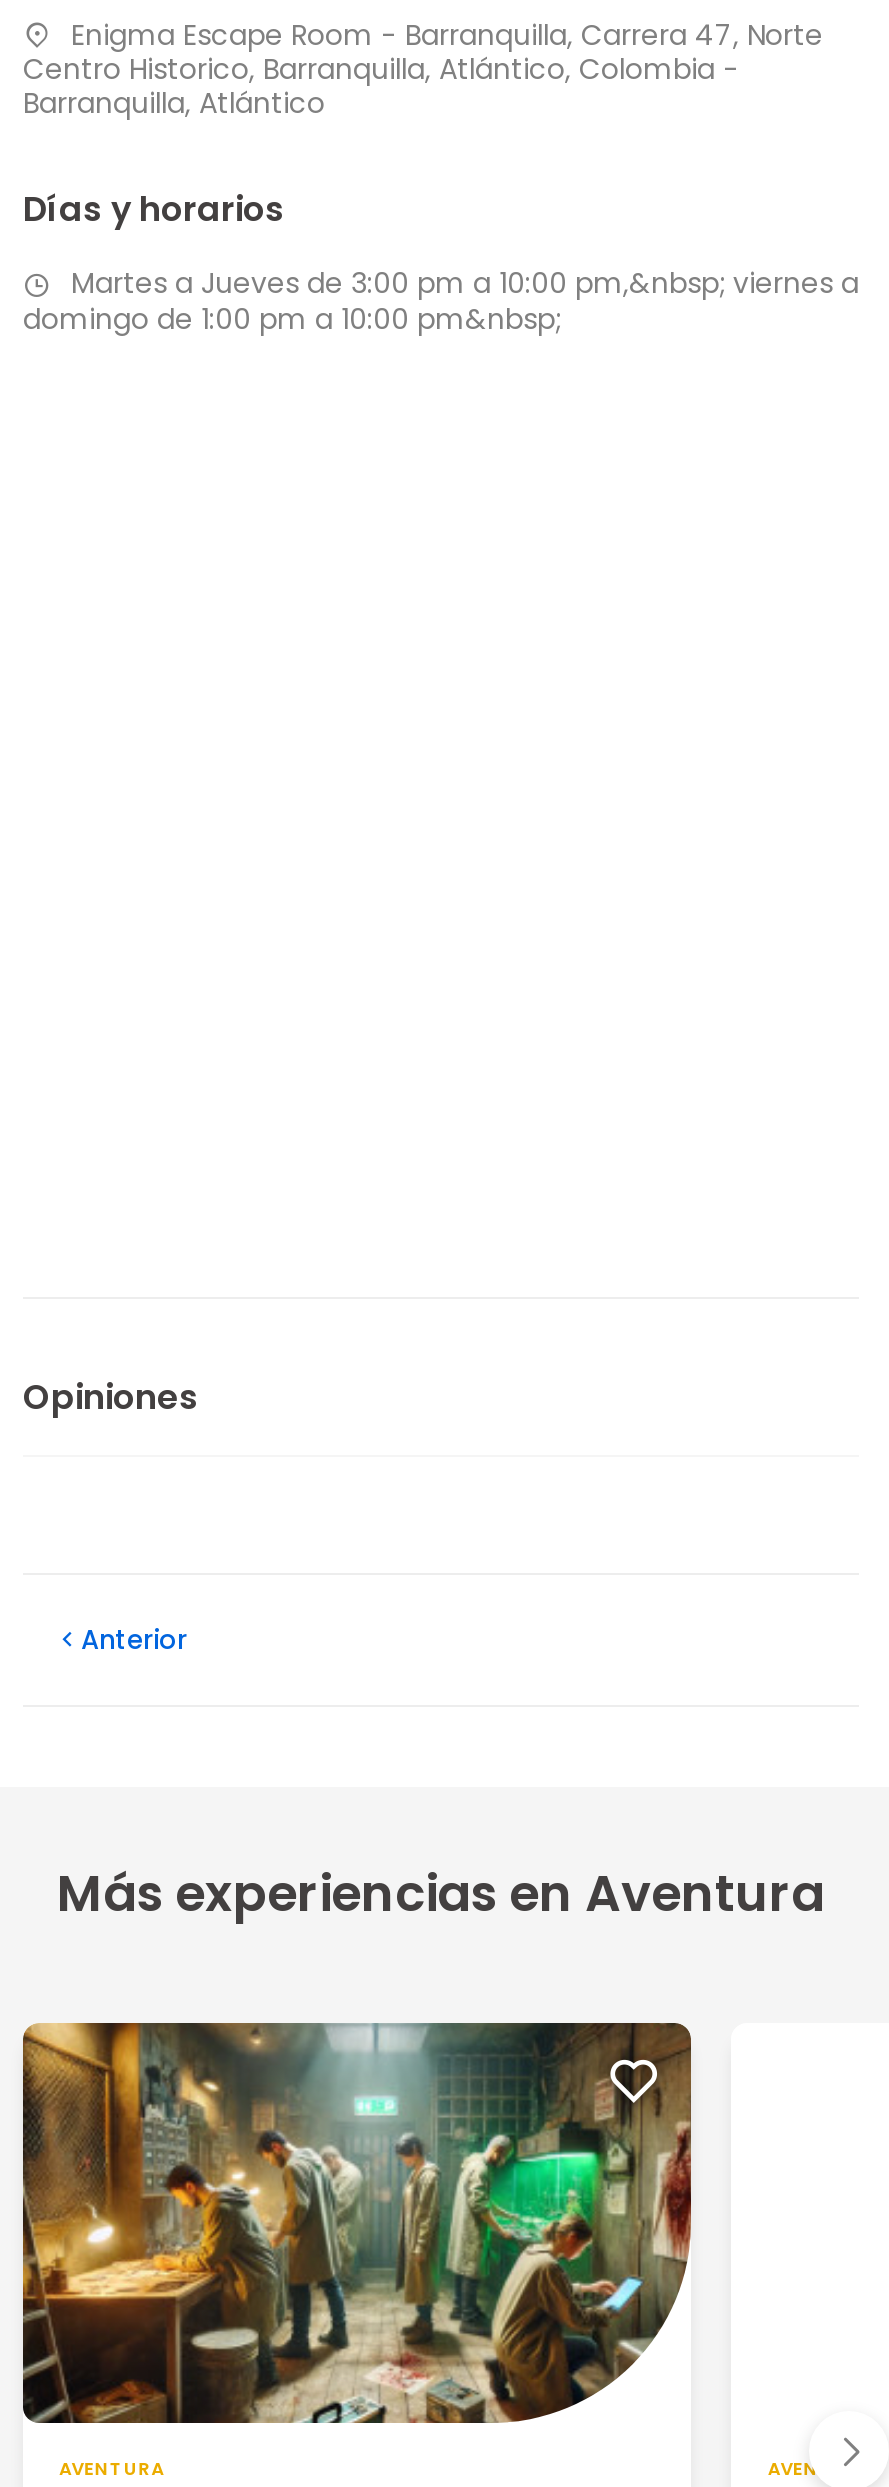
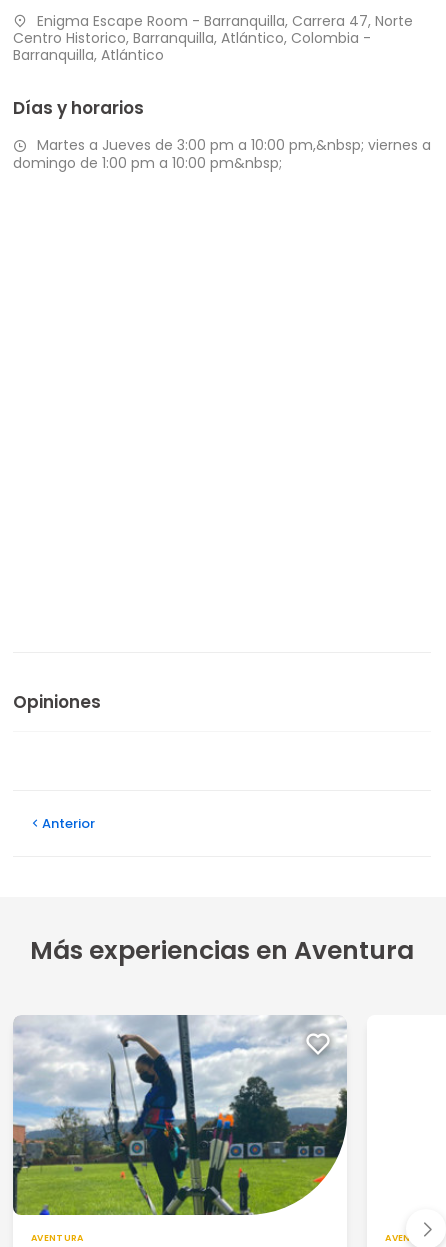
- [image]
+ [image]
